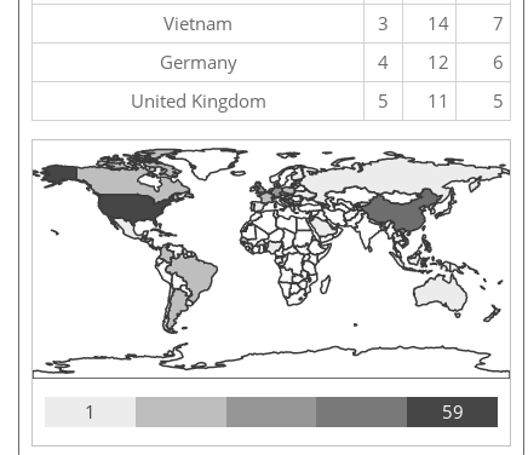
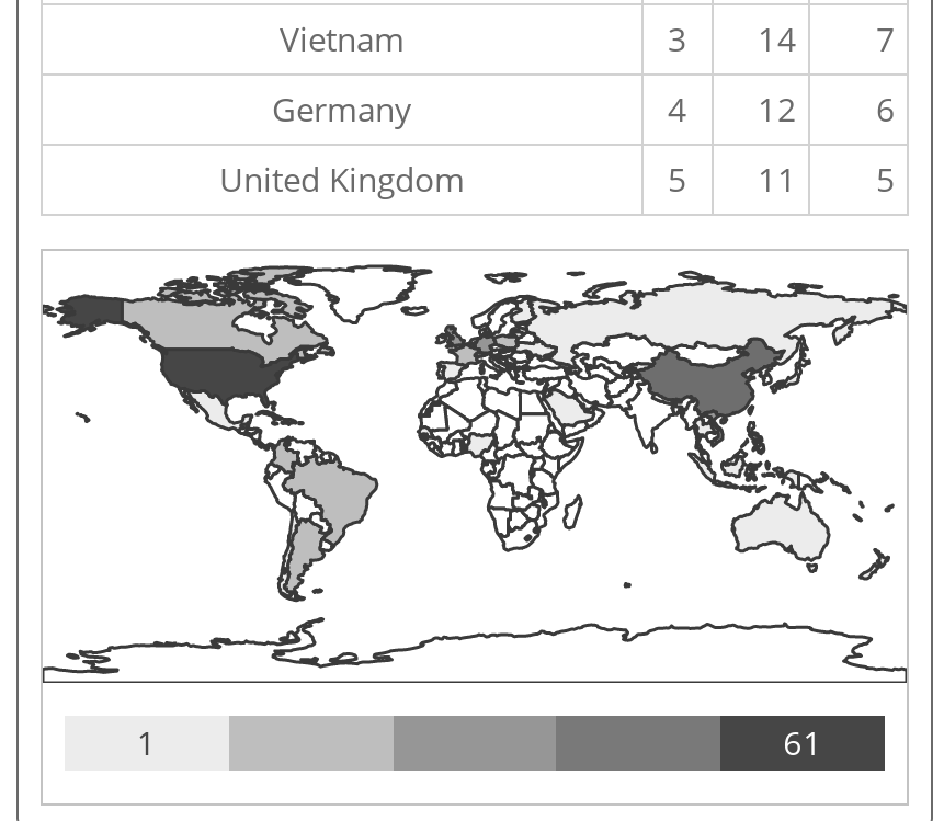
- 59
+ 61
